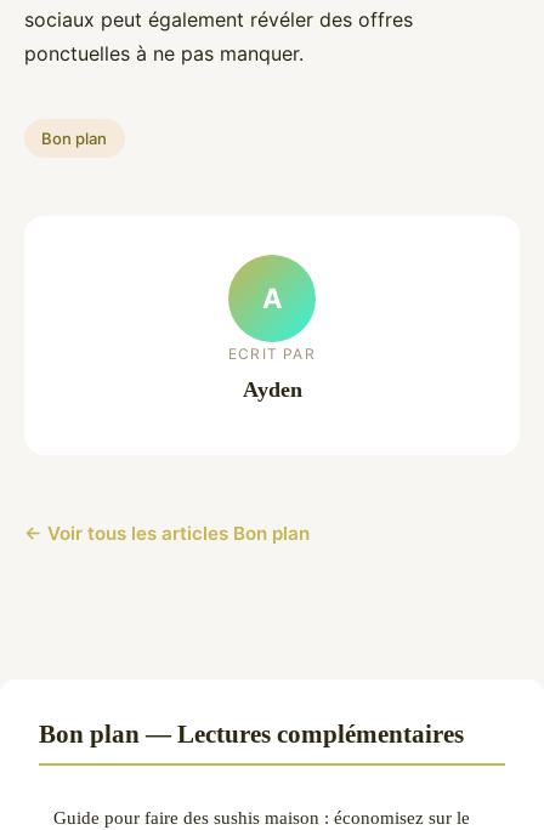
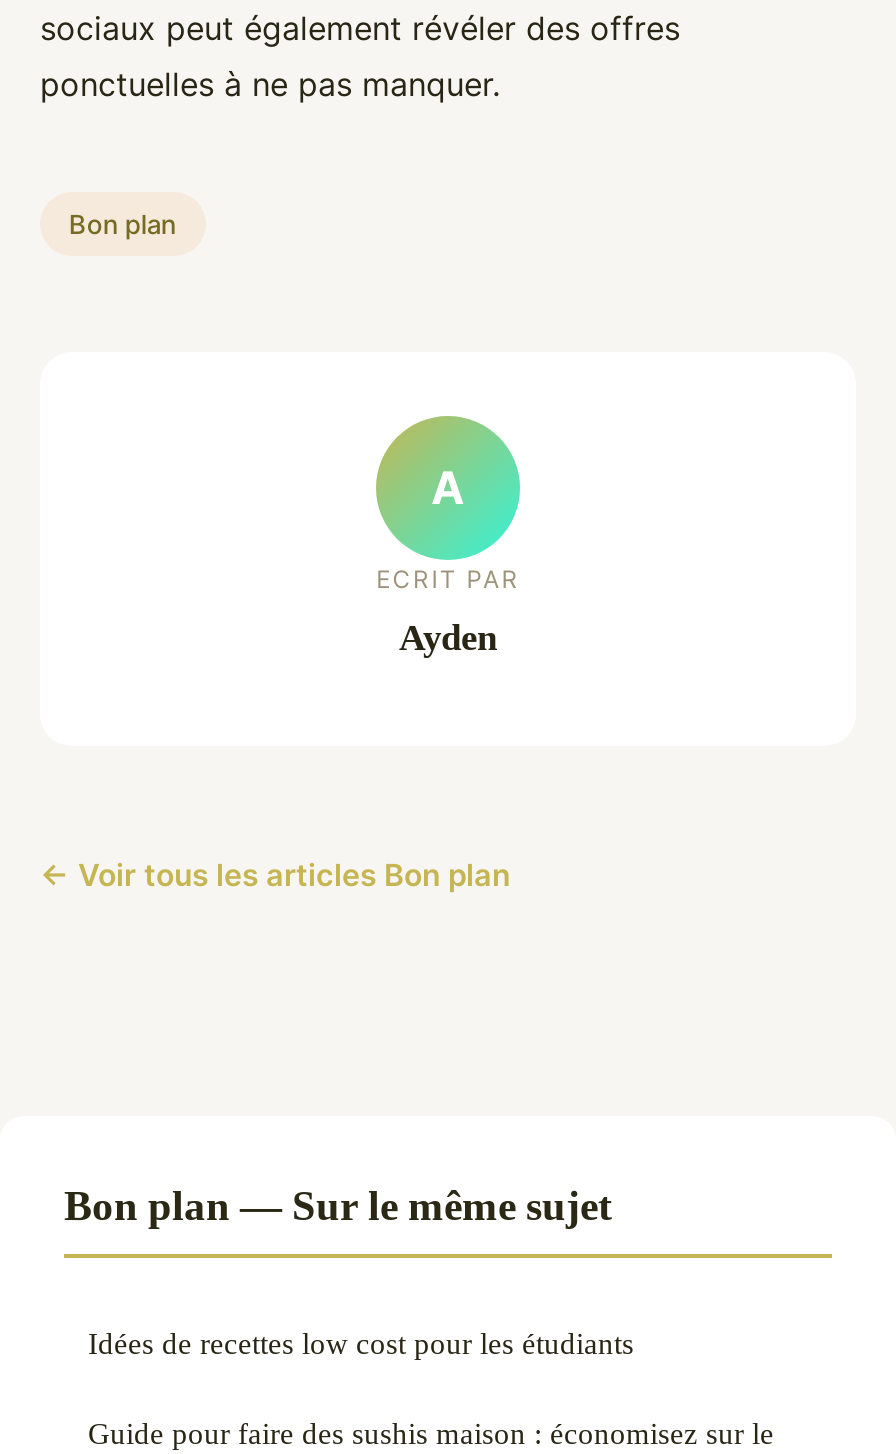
- Bon plan — Lectures complémentaires
+ Bon plan — Sur le même sujet
+ Idées de recettes low cost pour les étudiants
